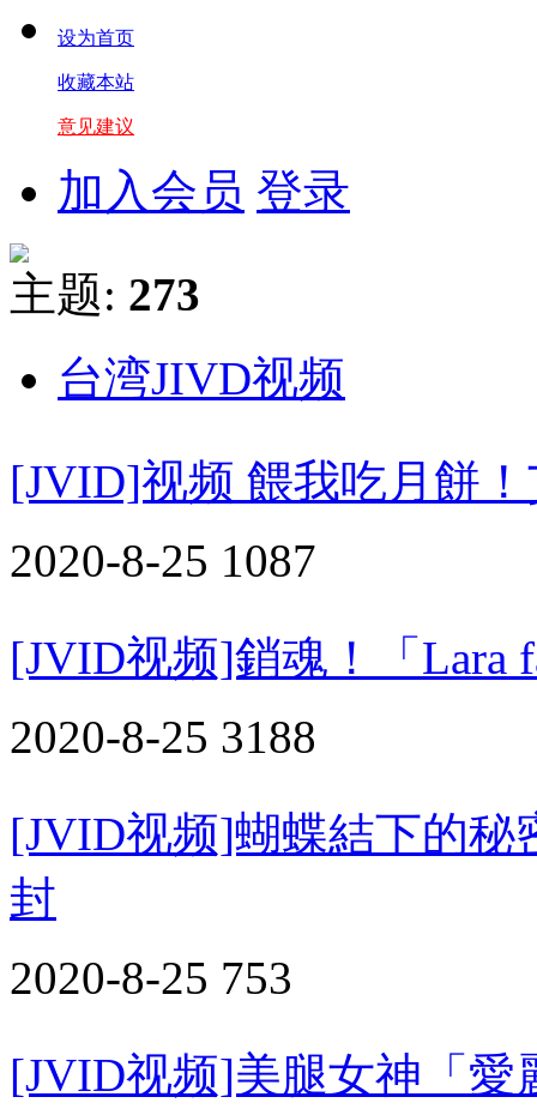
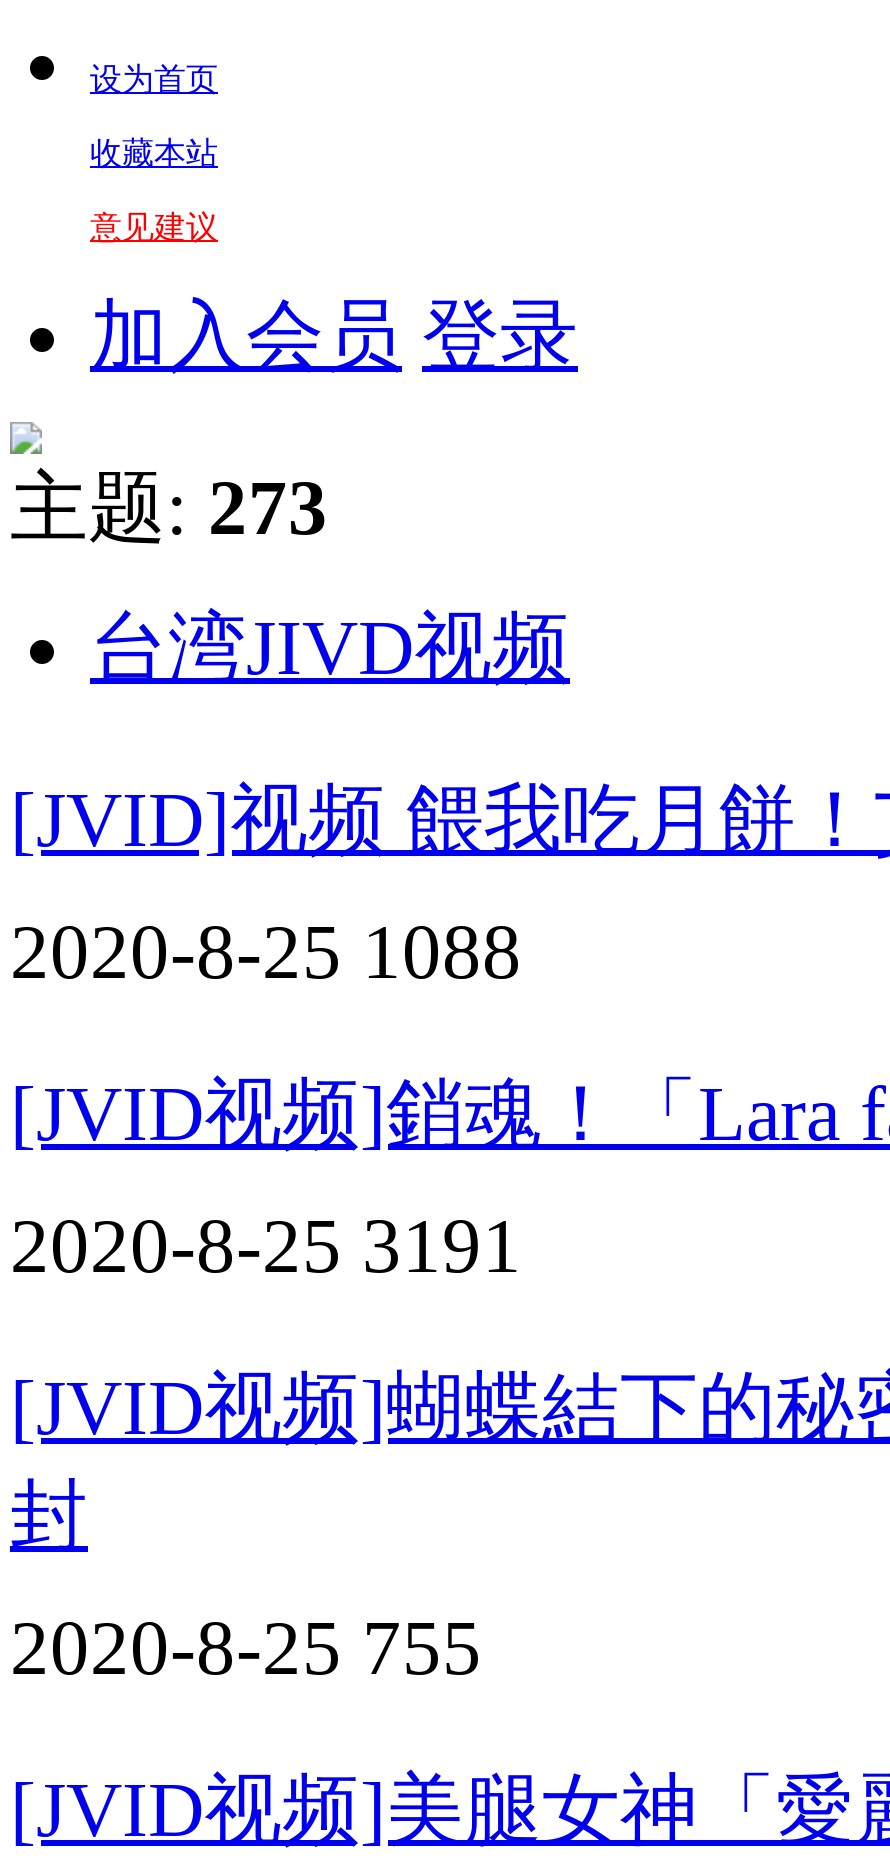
- 2020-8-25 1087
+ 2020-8-25 1088

- 2020-8-25 3188
+ 2020-8-25 3191

- 2020-8-25 753
+ 2020-8-25 755
